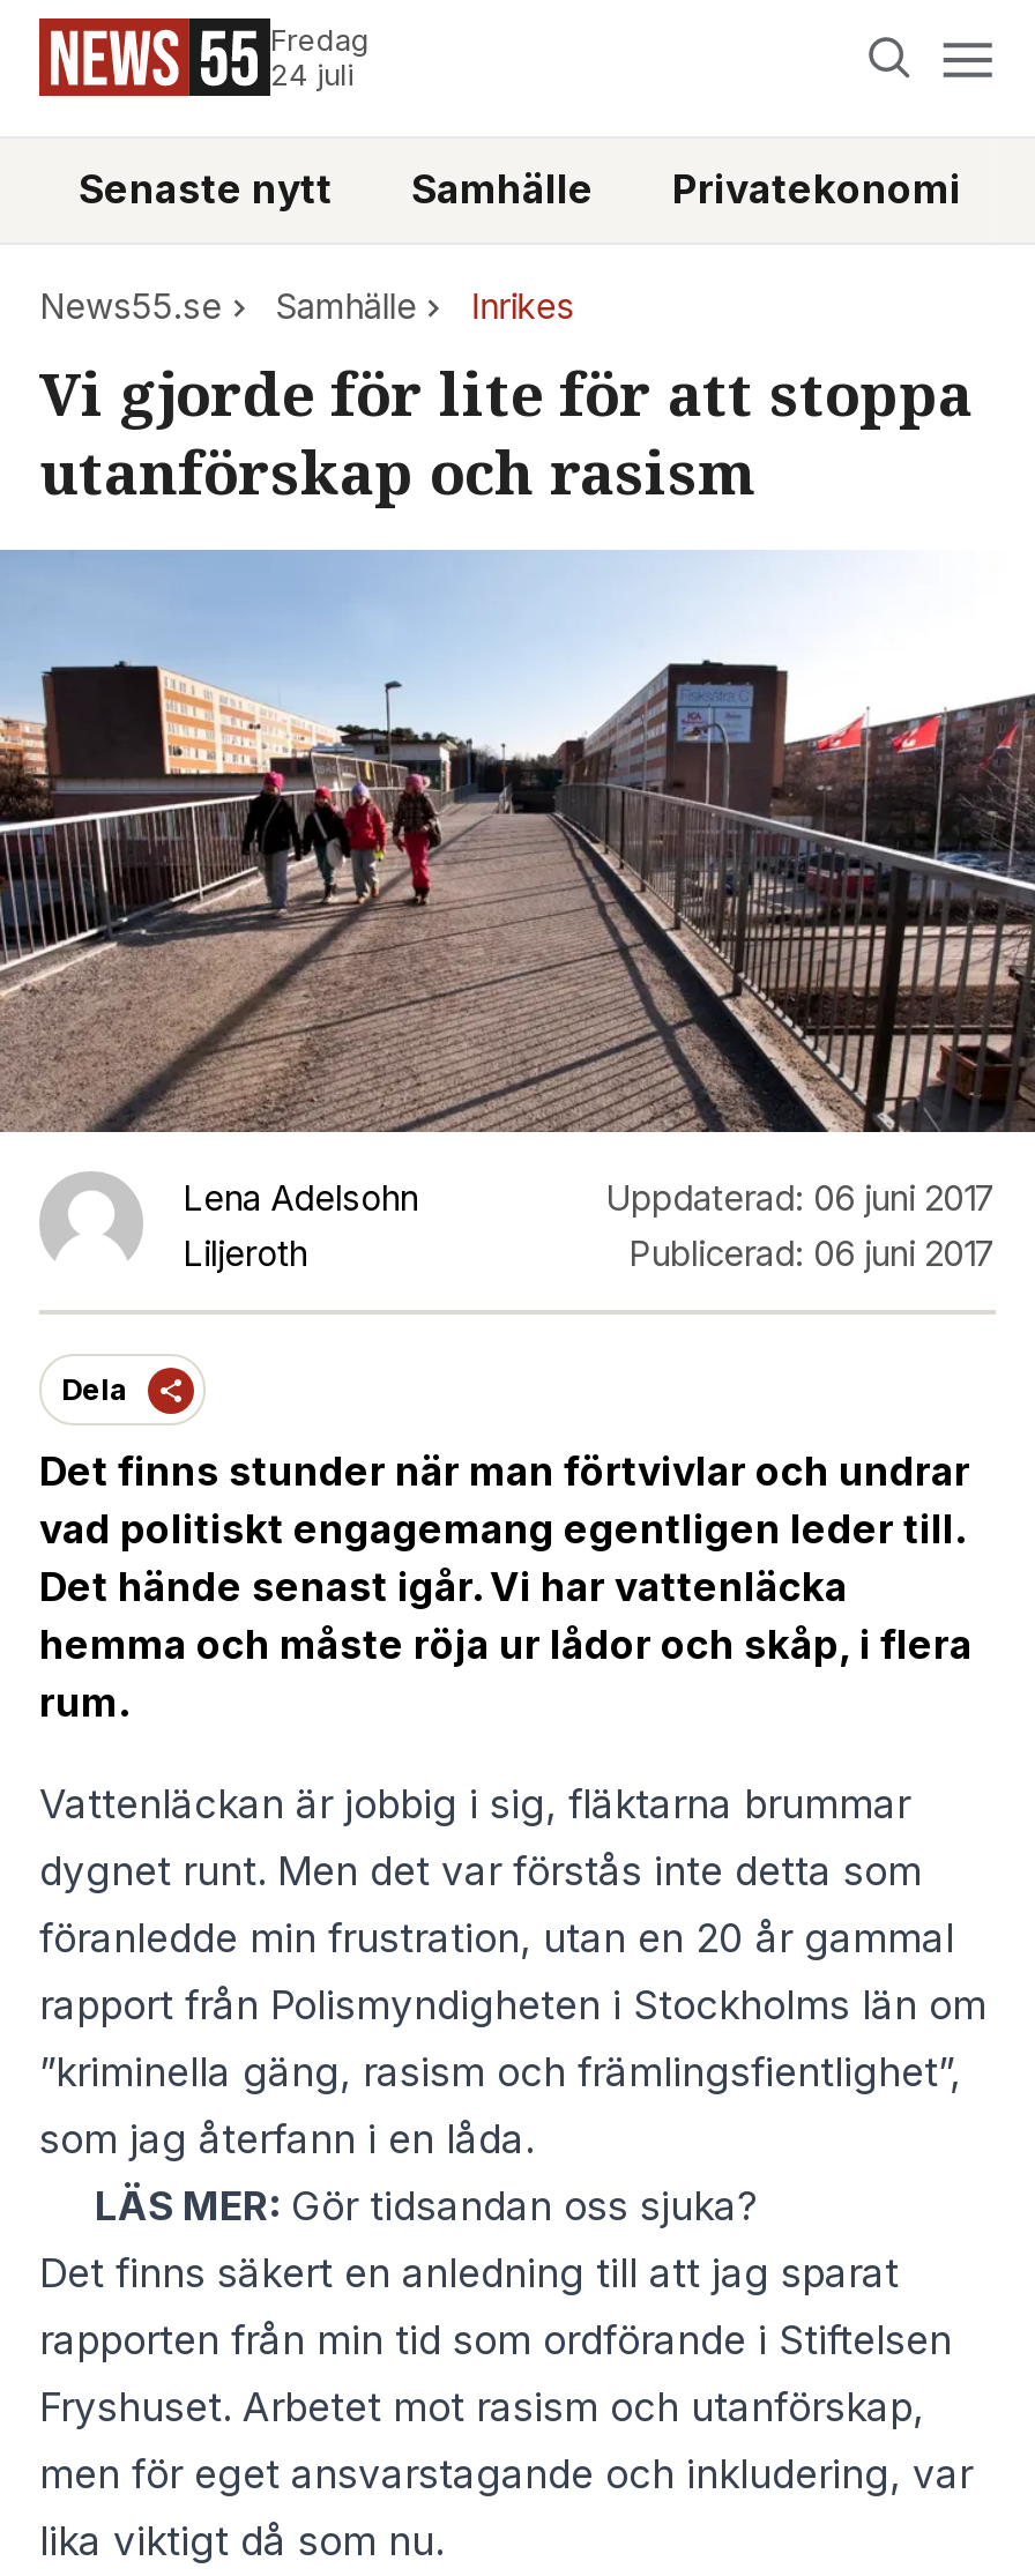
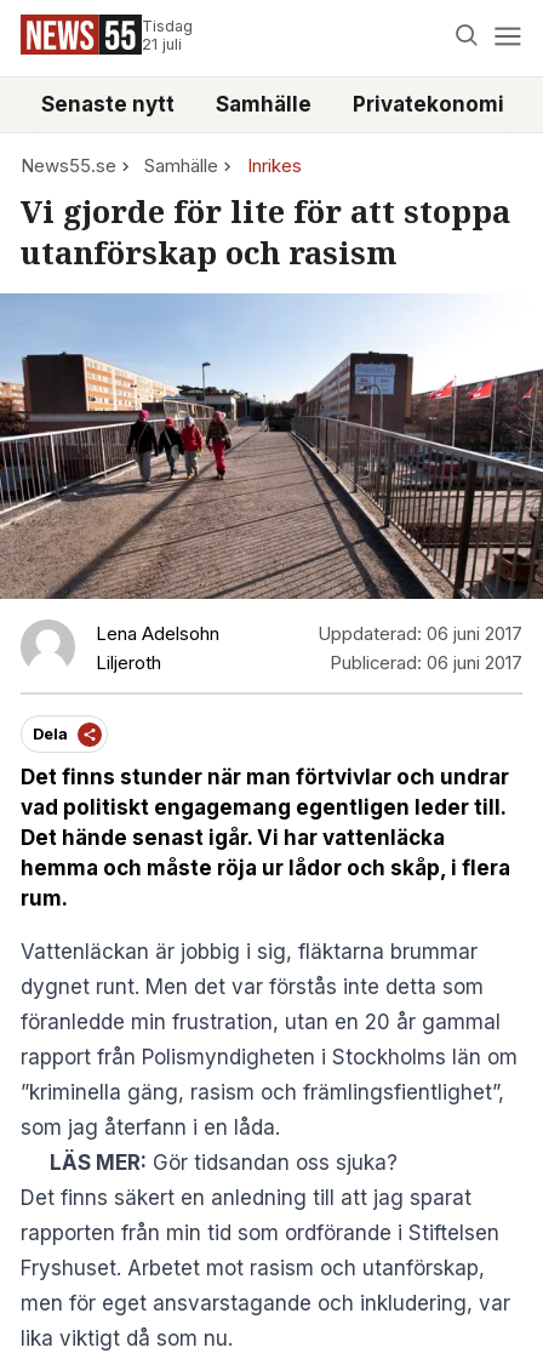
- Fredag
- 24 juli
+ Tisdag
+ 21 juli
